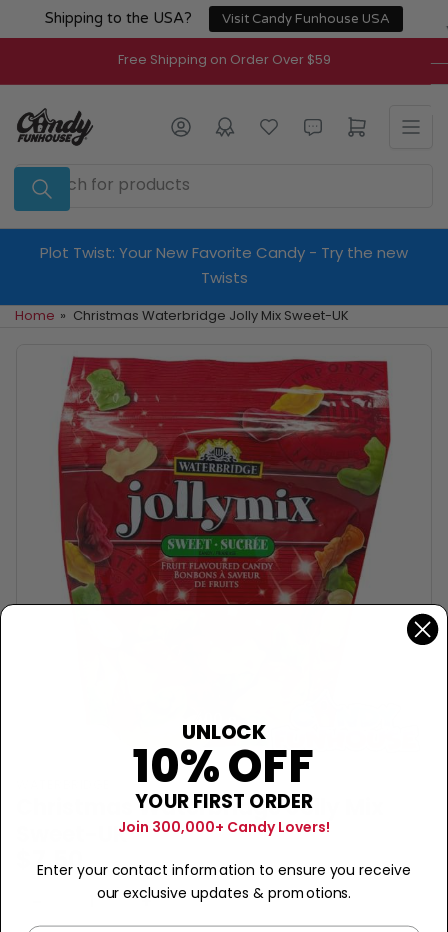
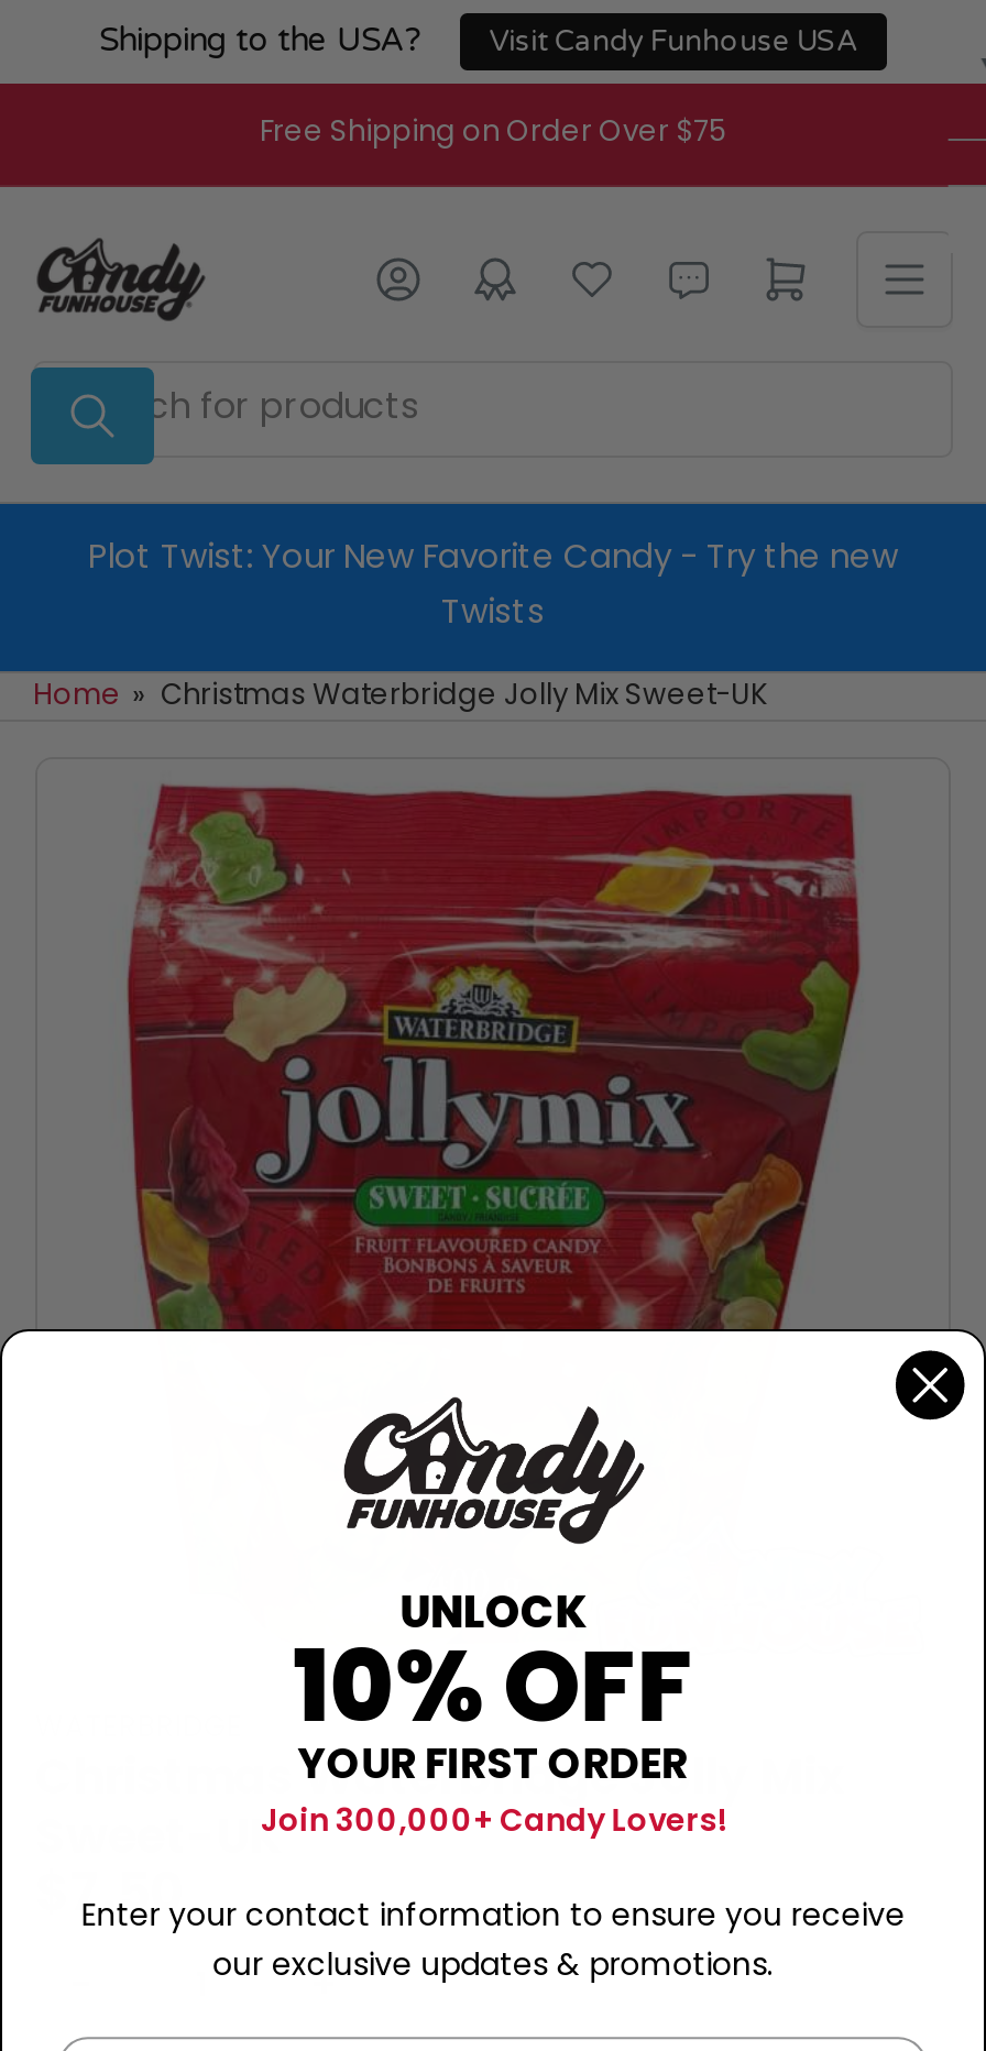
- Free Shipping on Order Over $59
+ Free Shipping on Order Over $75

+ [image]
